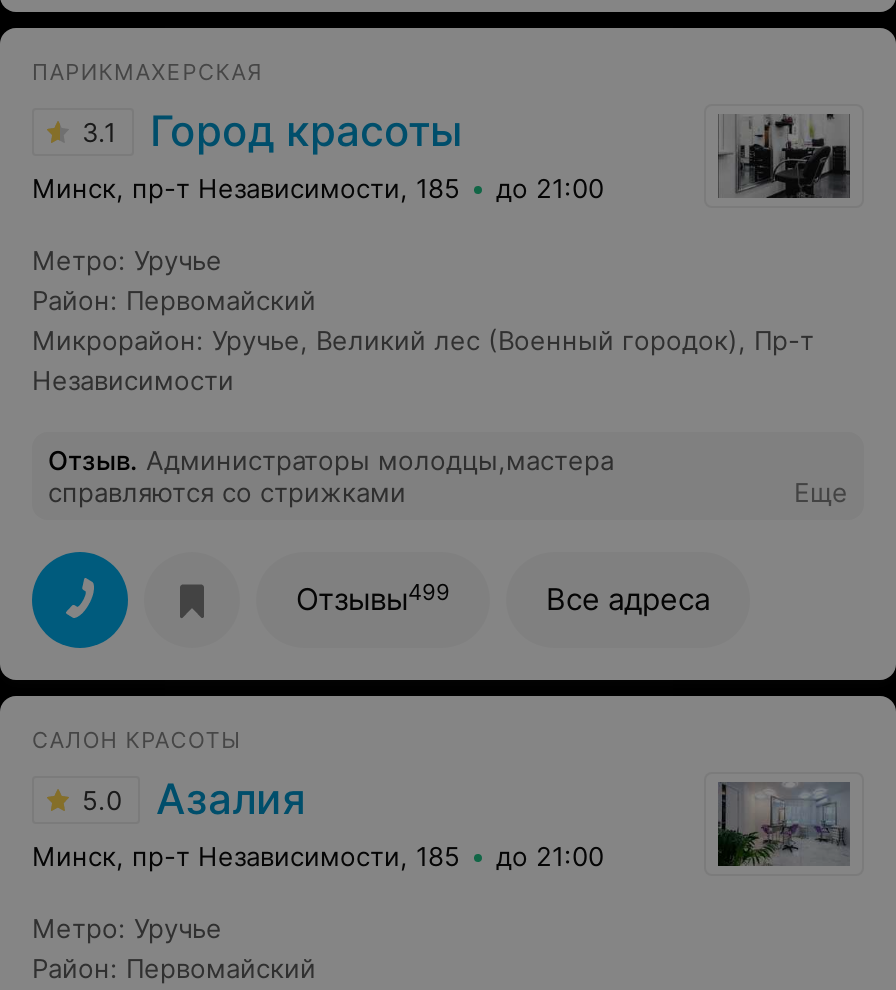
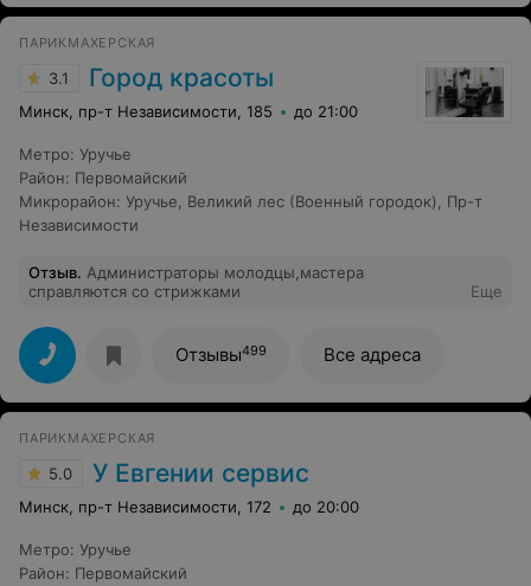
- САЛОН КРАСОТЫ
+ ПАРИКМАХЕРСКАЯ

- Азалия
- Минск, пр-т Независимости, 185
- до 21:00
+ У Евгении сервис
+ Минск, пр-т Независимости, 172
+ до 20:00

- [image]
